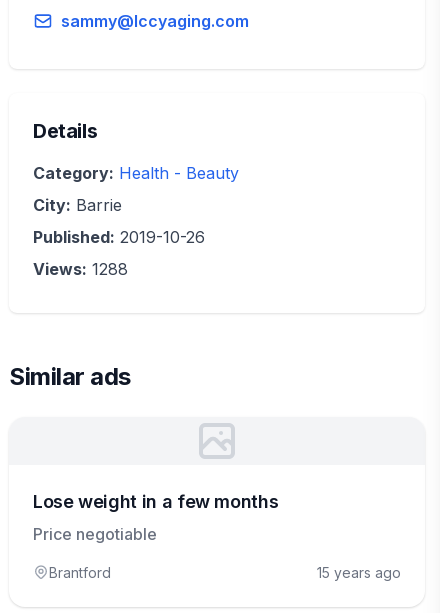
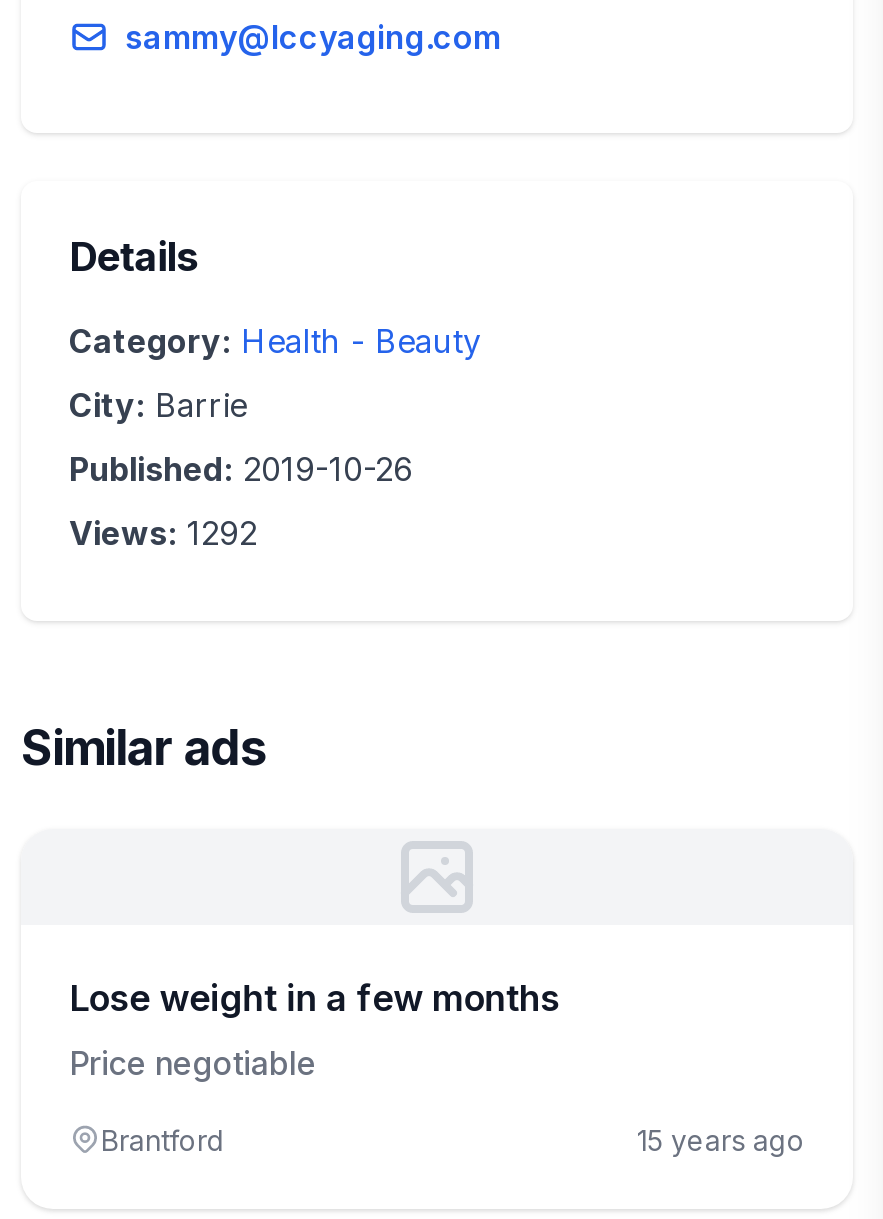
- Views: 1288
+ Views: 1292
